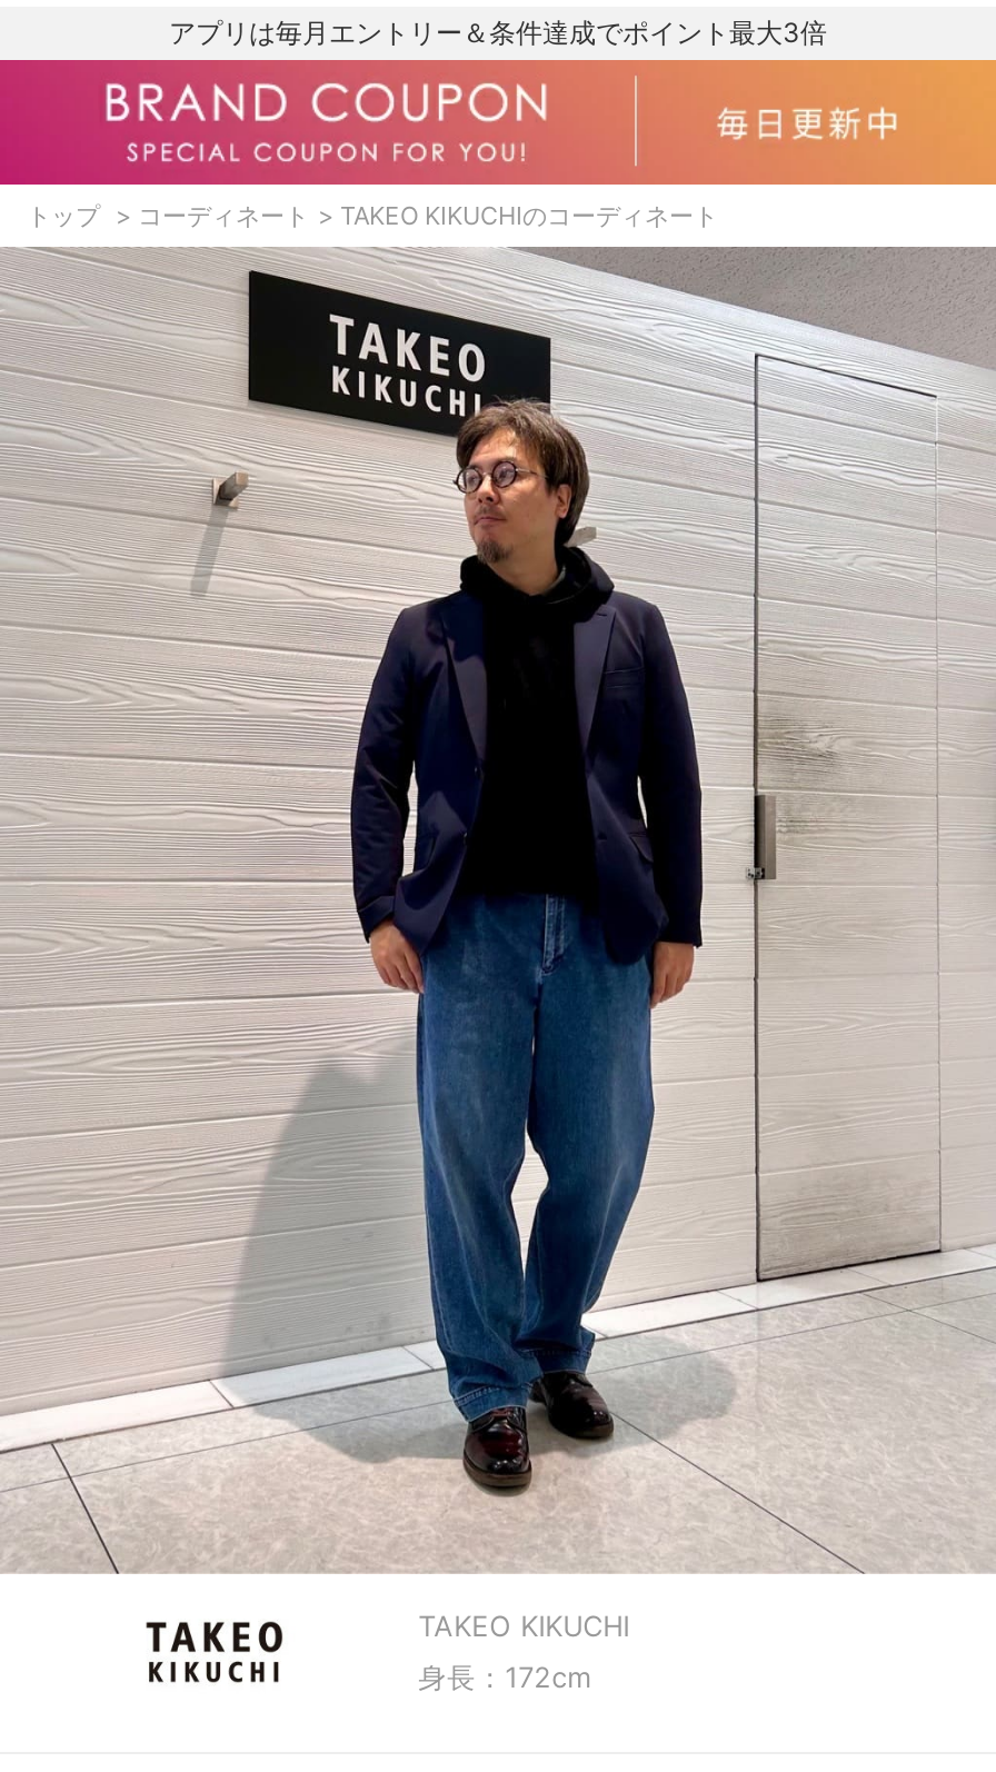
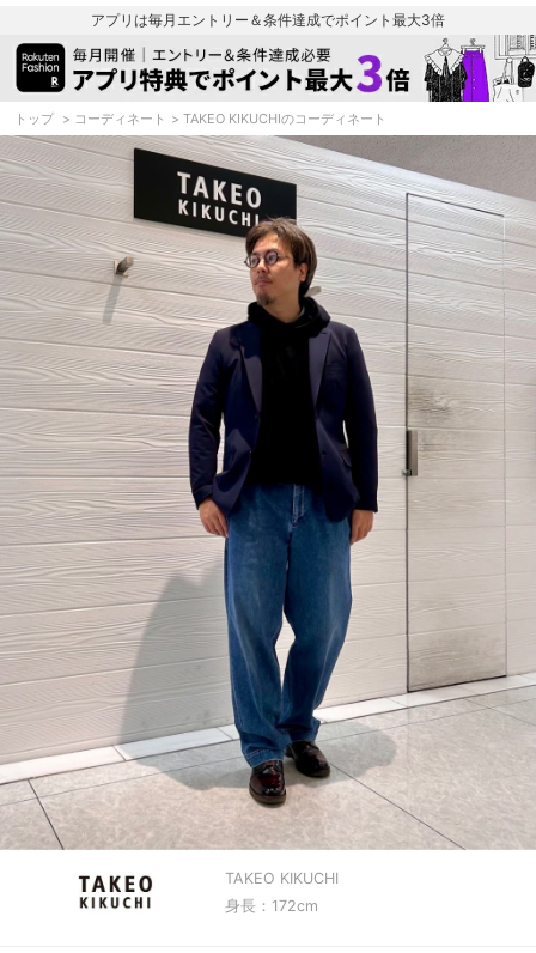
- [image]
+ [image]
